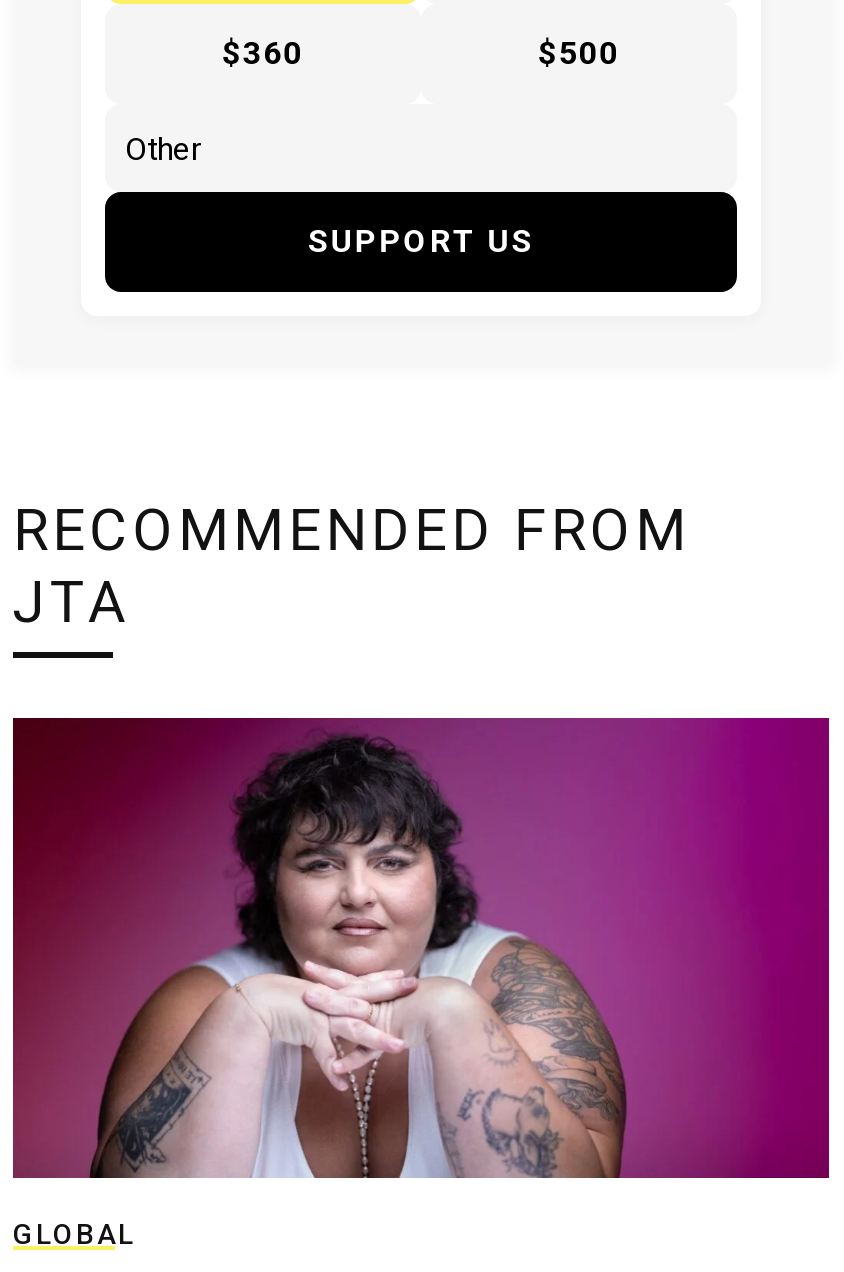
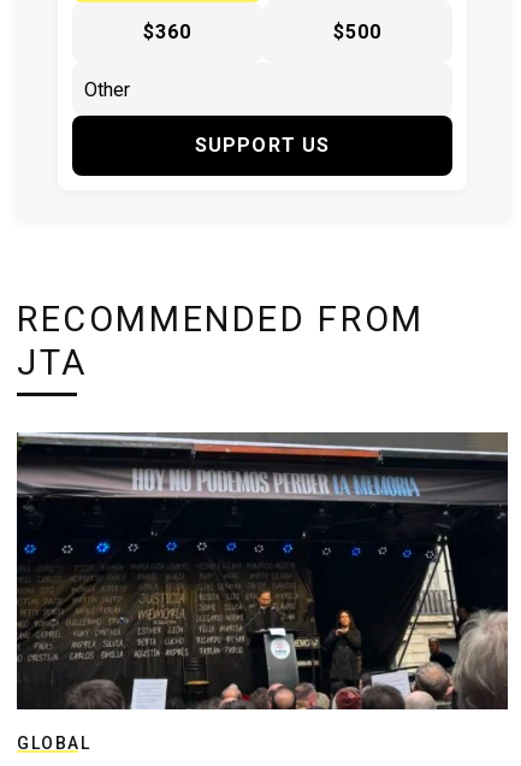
- [image]
+ [image]
